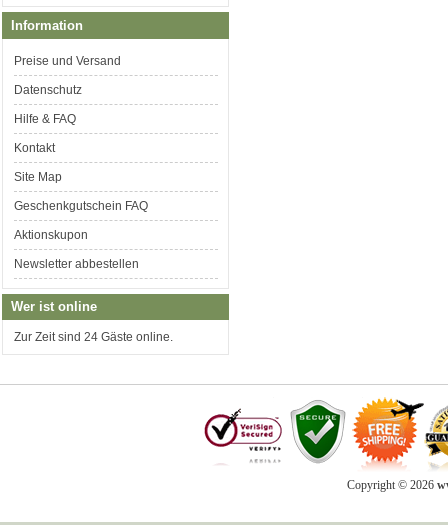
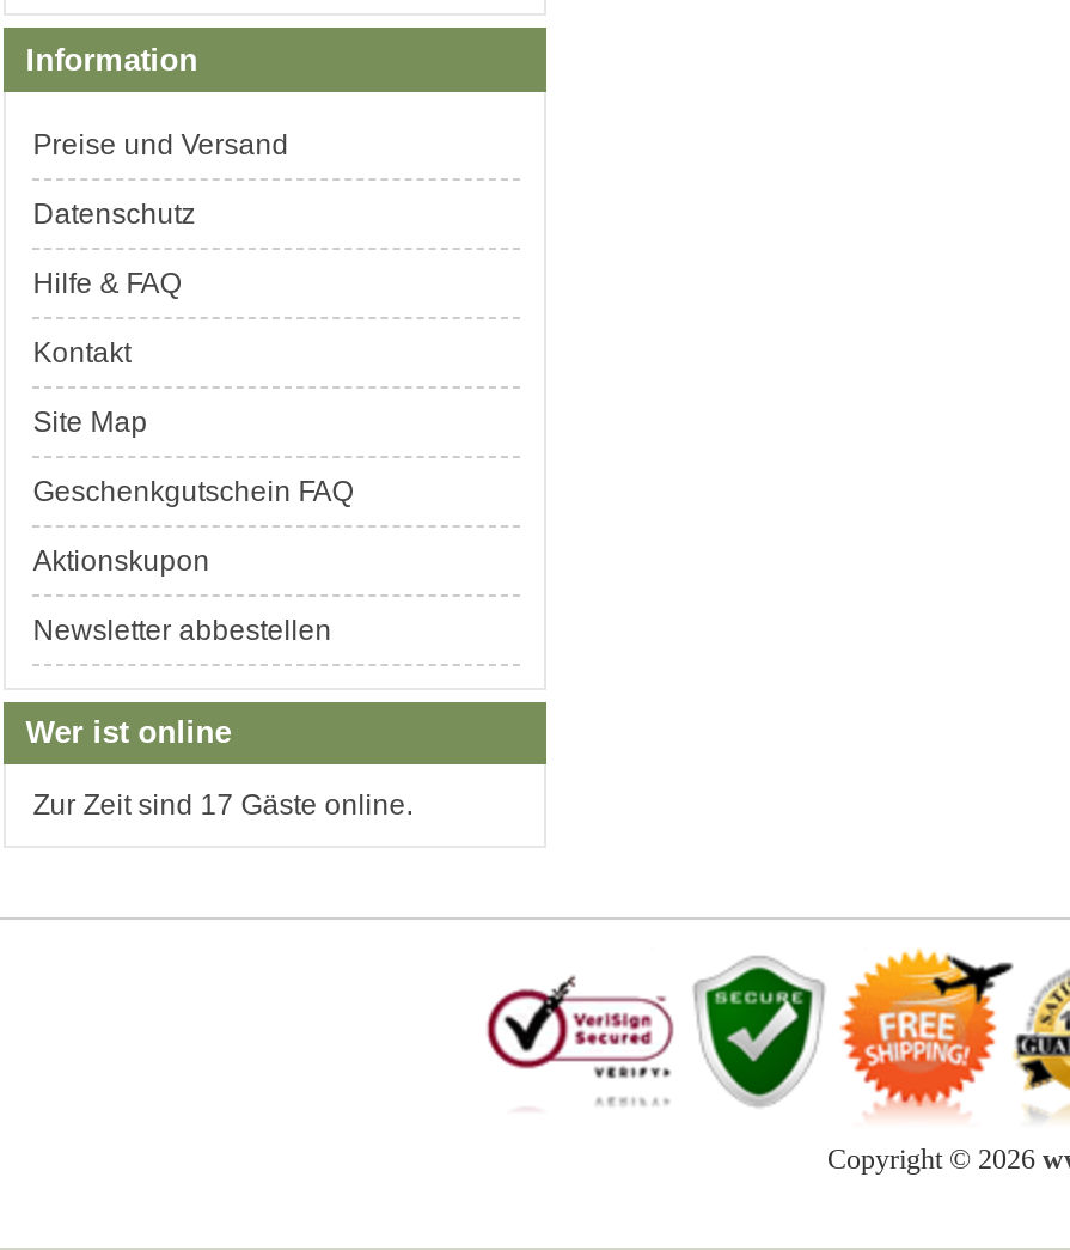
- Zur Zeit sind 24 Gäste online.
+ Zur Zeit sind 17 Gäste online.
